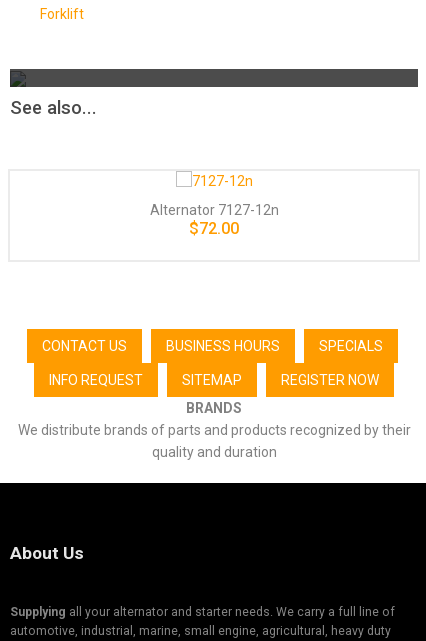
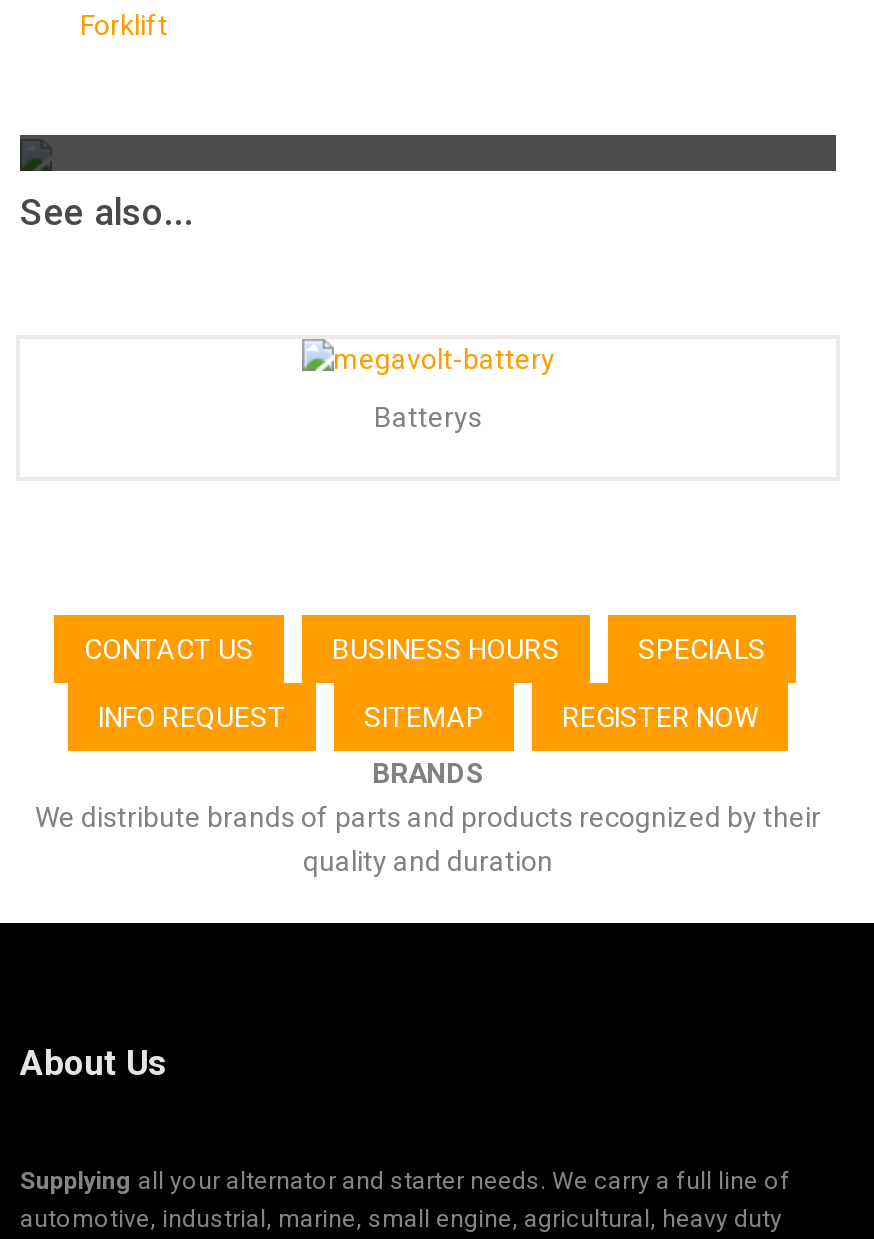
- Alternator 7127-12n
- $72.00
+ Batterys
